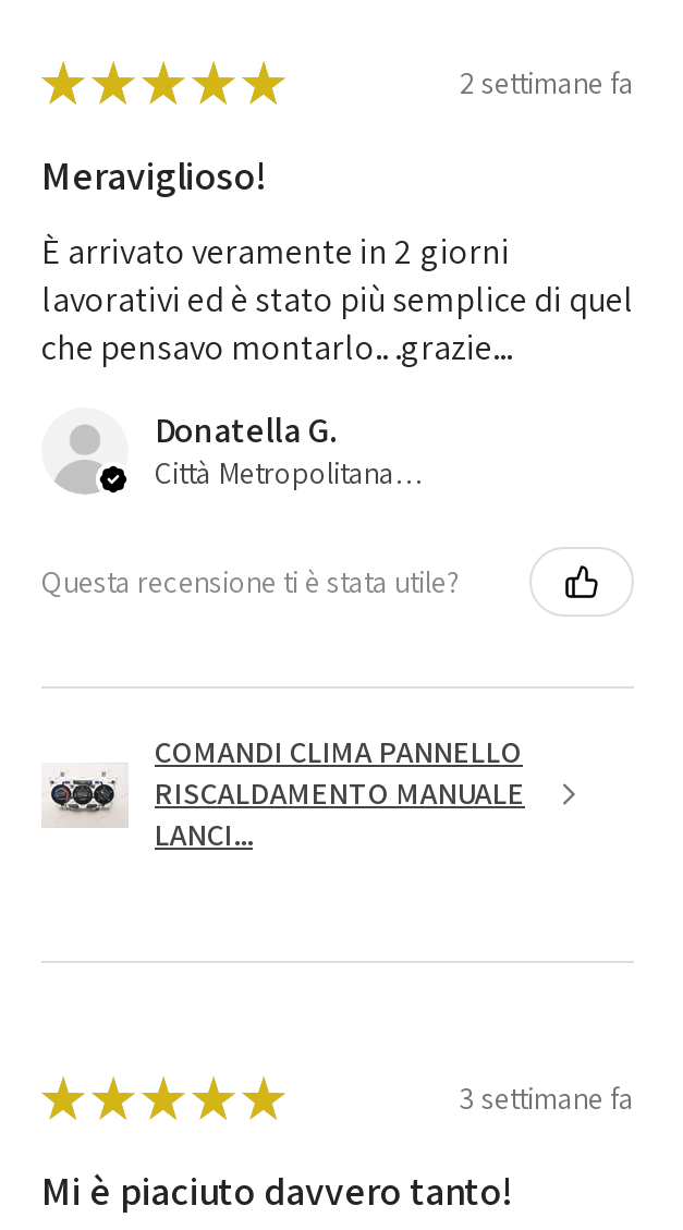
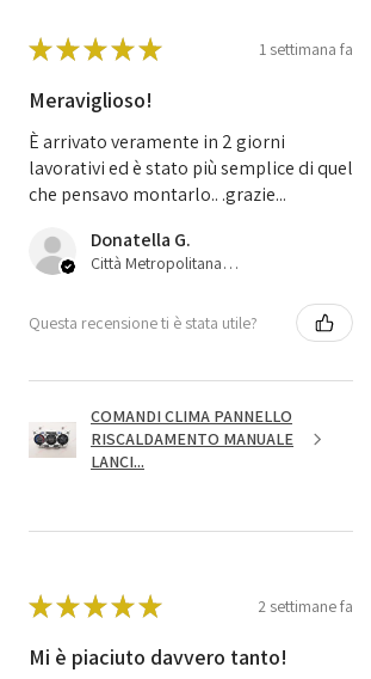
- 2 settimane fa
+ 1 settimana fa

- 3 settimane fa
+ 2 settimane fa
